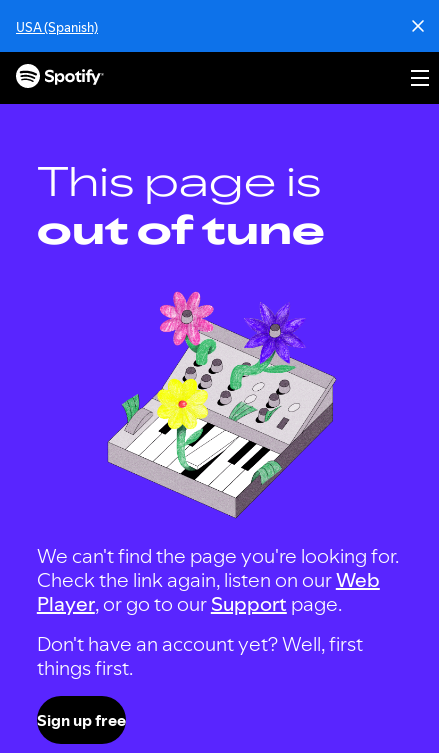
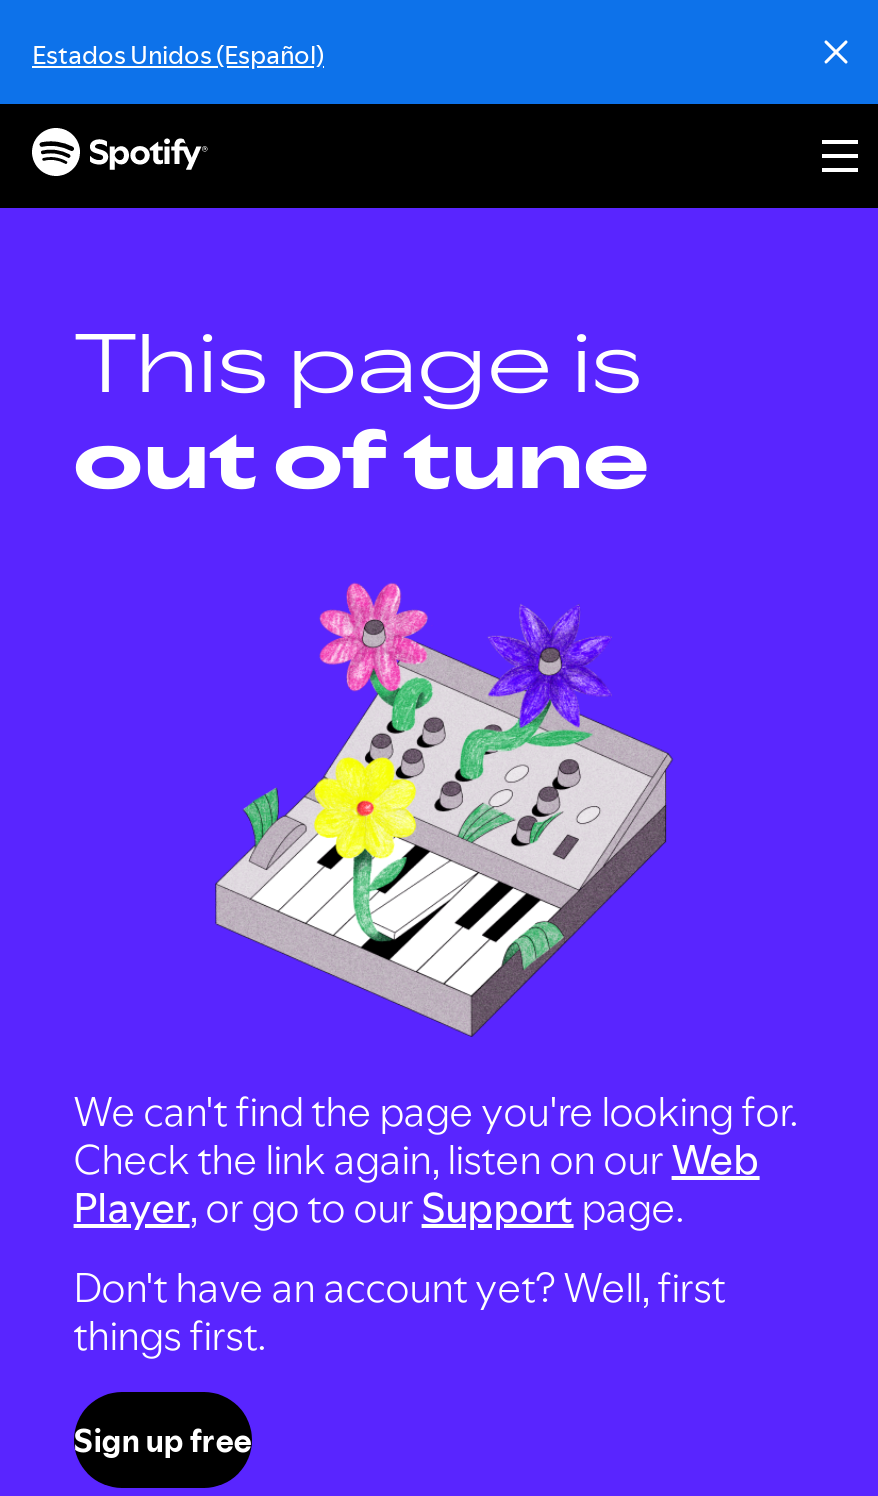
- USA (Spanish)
+ Estados Unidos (Español)
